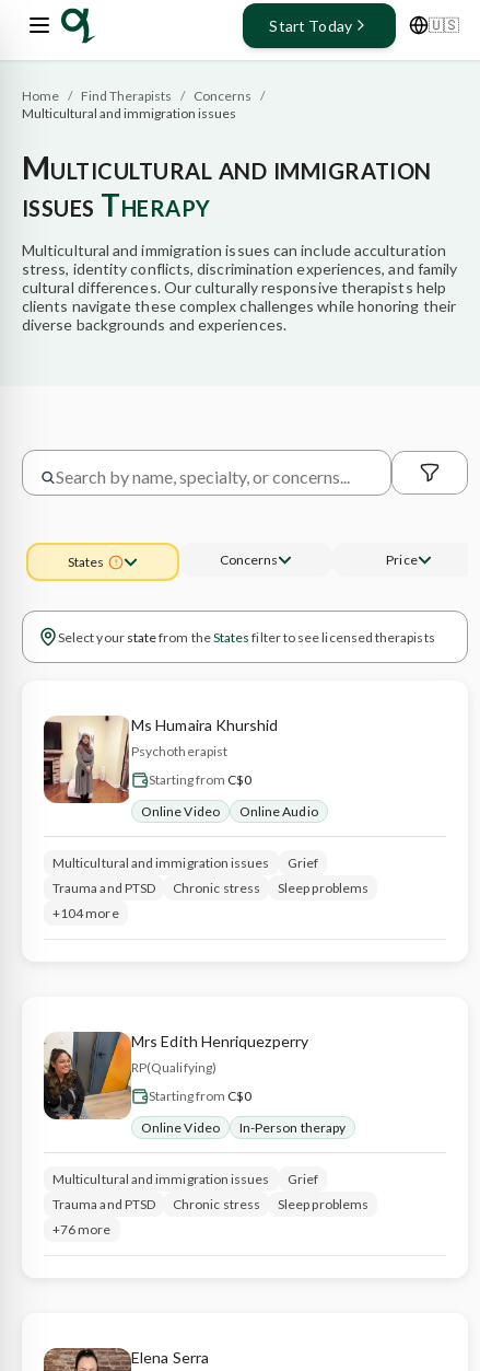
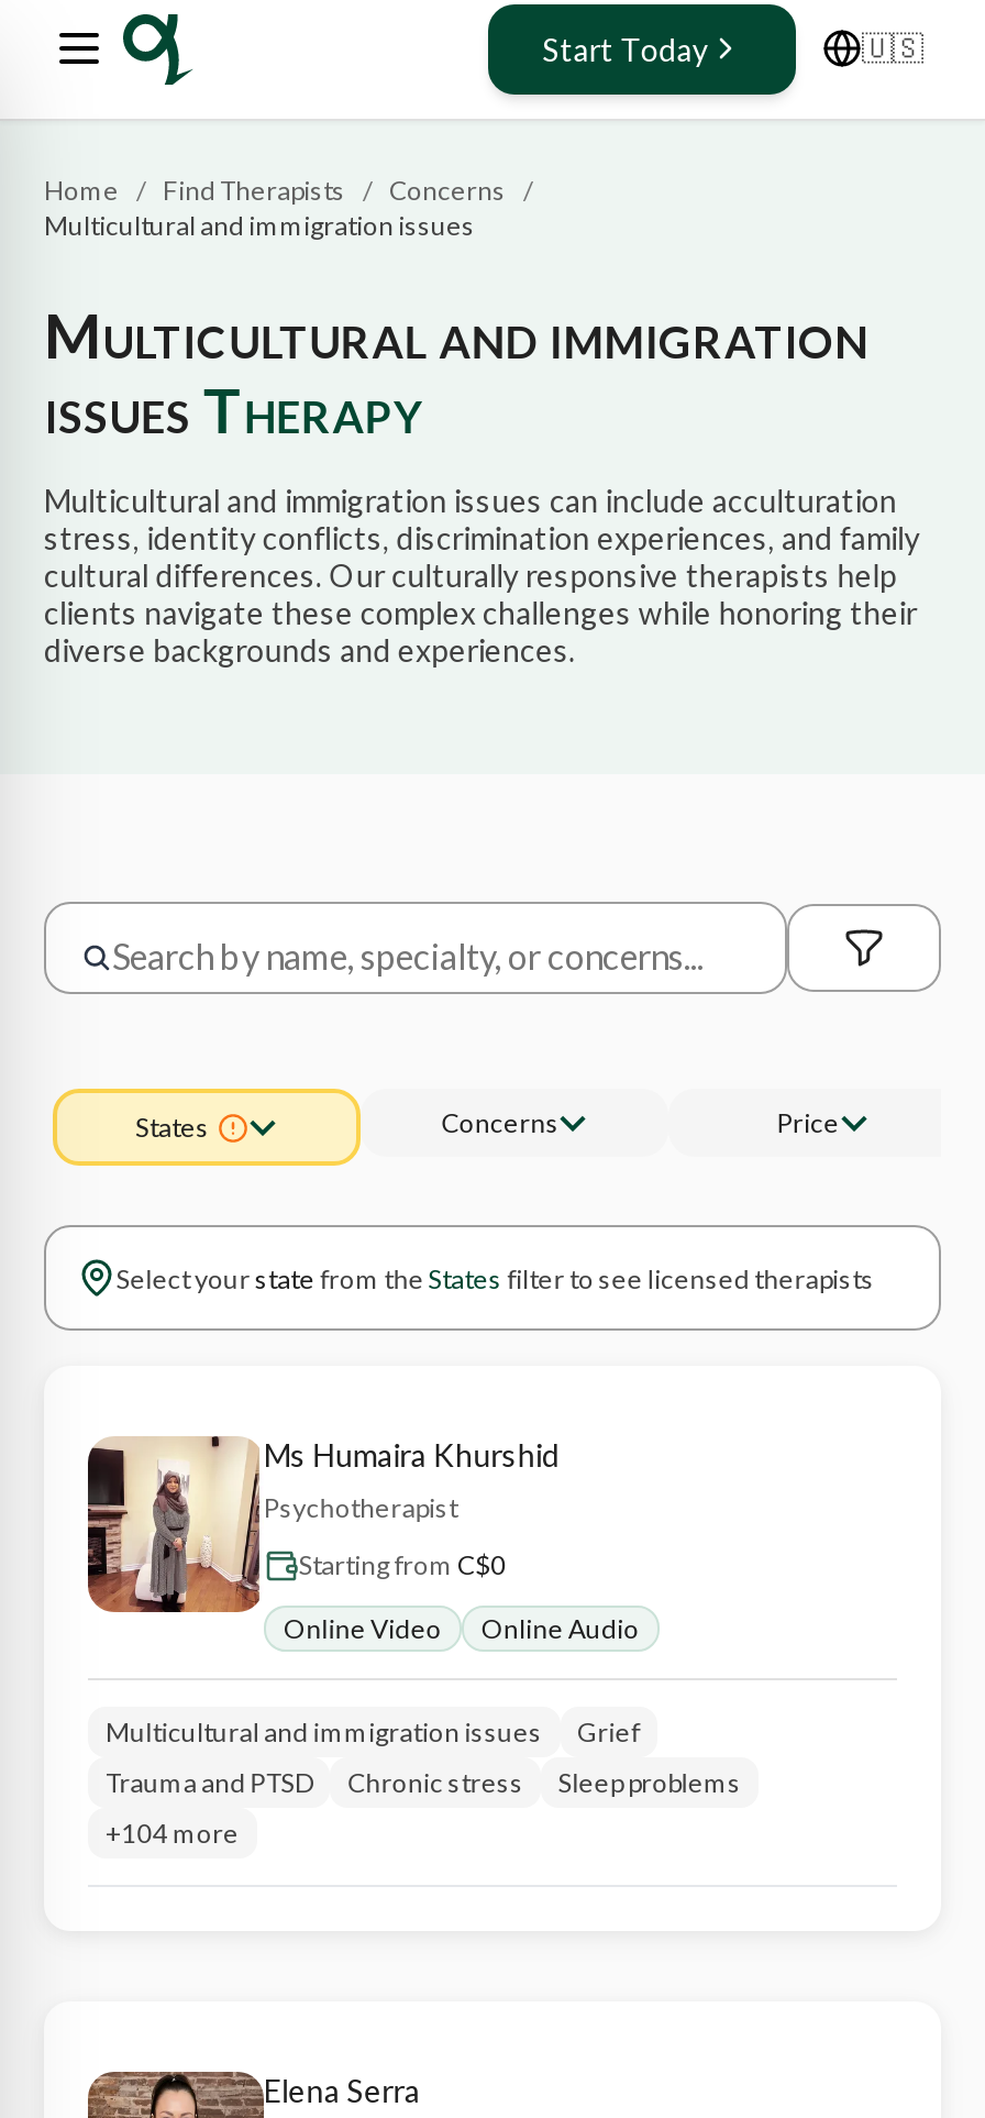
- [image]
- Mrs Edith Henriquezperry
- RP(Qualifying)
- Starting from C$0
- Online Video
- In-Person therapy
- Multicultural and immigration issues
- Grief
- Trauma and PTSD
- Chronic stress
- Sleep problems
- +76 more
